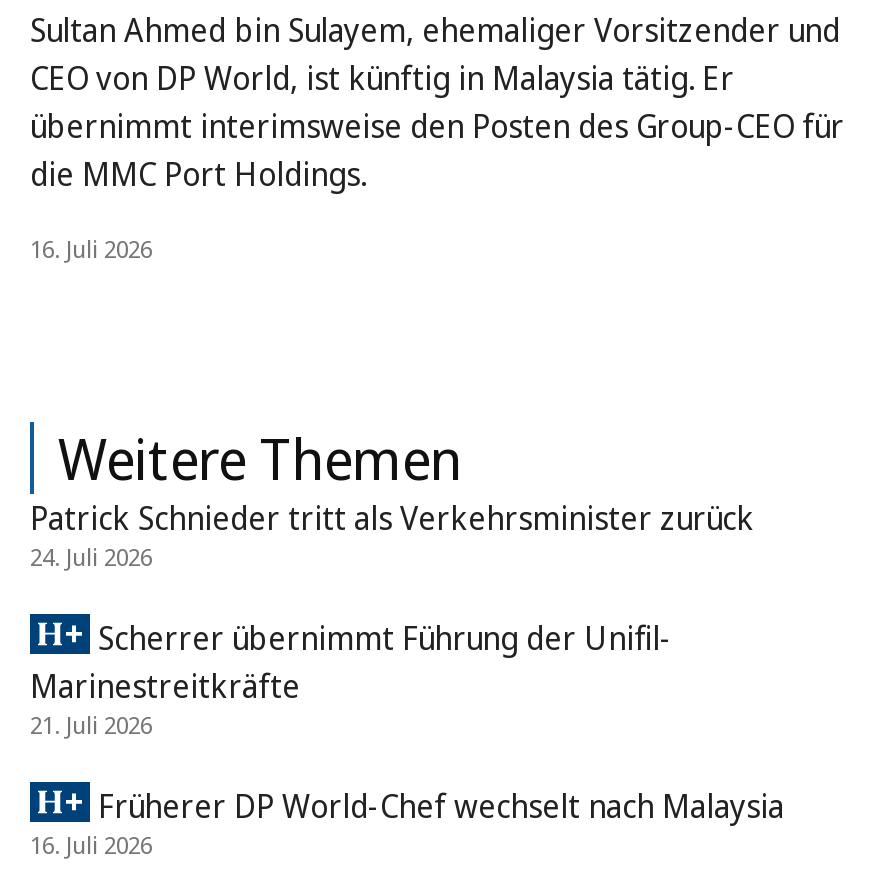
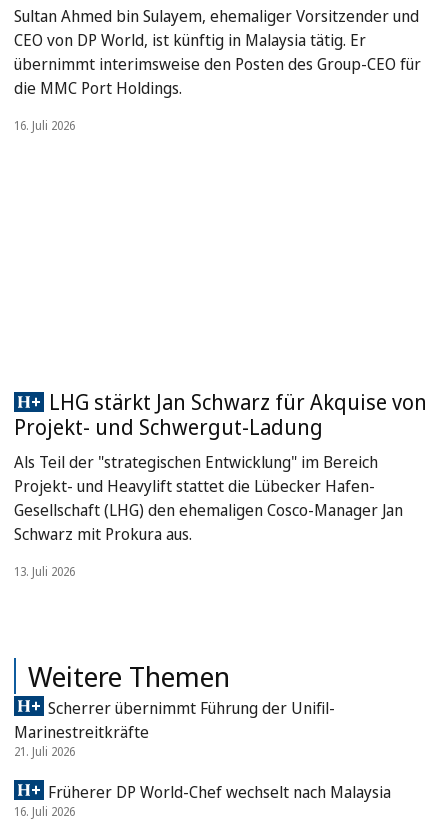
+ LHG stärkt Jan Schwarz für Akquise von
+ Projekt- und Schwergut-Ladung
+ Als Teil der "strategischen Entwicklung" im Bereich
+ Projekt- und Heavylift stattet die Lübecker Hafen-
+ Gesellschaft (LHG) den ehemaligen Cosco-Manager Jan
+ Schwarz mit Prokura aus.
+ 13. Juli 2026

moved down: Weitere Themen

- Patrick Schnieder tritt als Verkehrsminister zurück
- 24. Juli 2026
